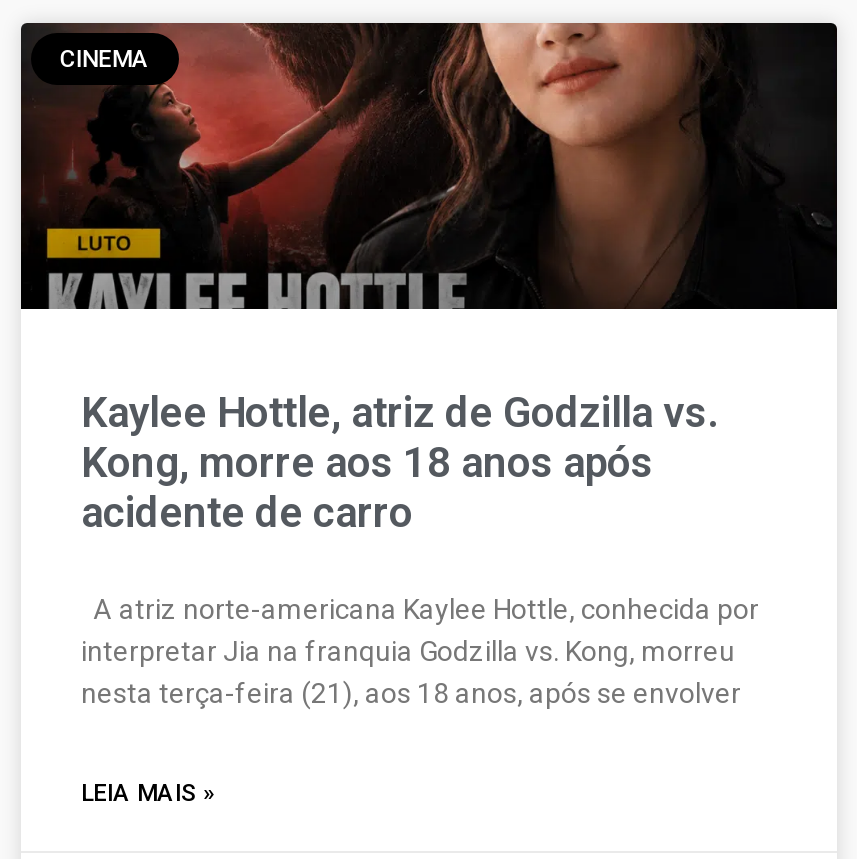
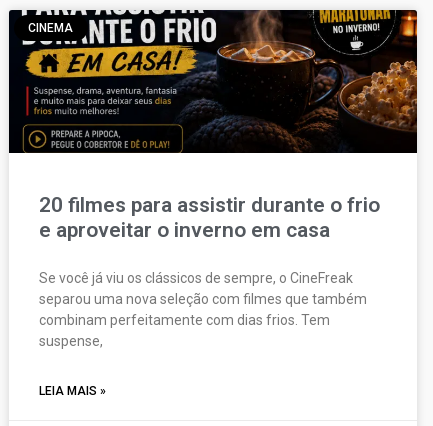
- [image]
- Kaylee Hottle, atriz de Godzilla vs.
- Kong, morre aos 18 anos após
- acidente de carro
+ [image]
+ 20 filmes para assistir durante o frio
+ e aproveitar o inverno em casa

- A atriz norte-americana Kaylee Hottle, conhecida por
- interpretar Jia na franquia Godzilla vs. Kong, morreu
- nesta terça-feira (21), aos 18 anos, após se envolver
+ Se você já viu os clássicos de sempre, o CineFreak
+ separou uma nova seleção com filmes que também
+ combinam perfeitamente com dias frios. Tem
+ suspense,
